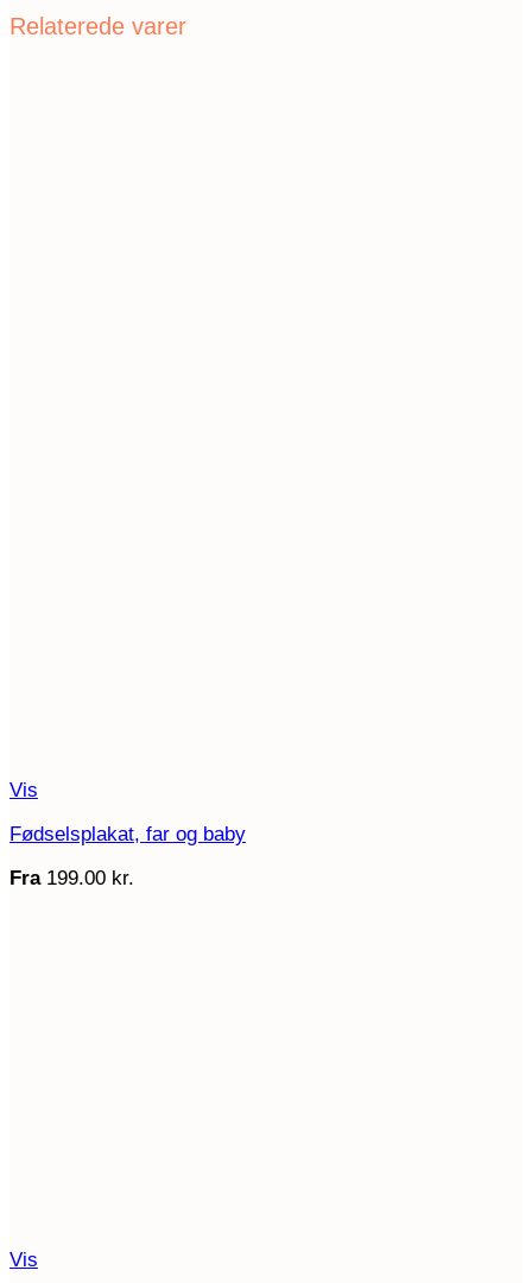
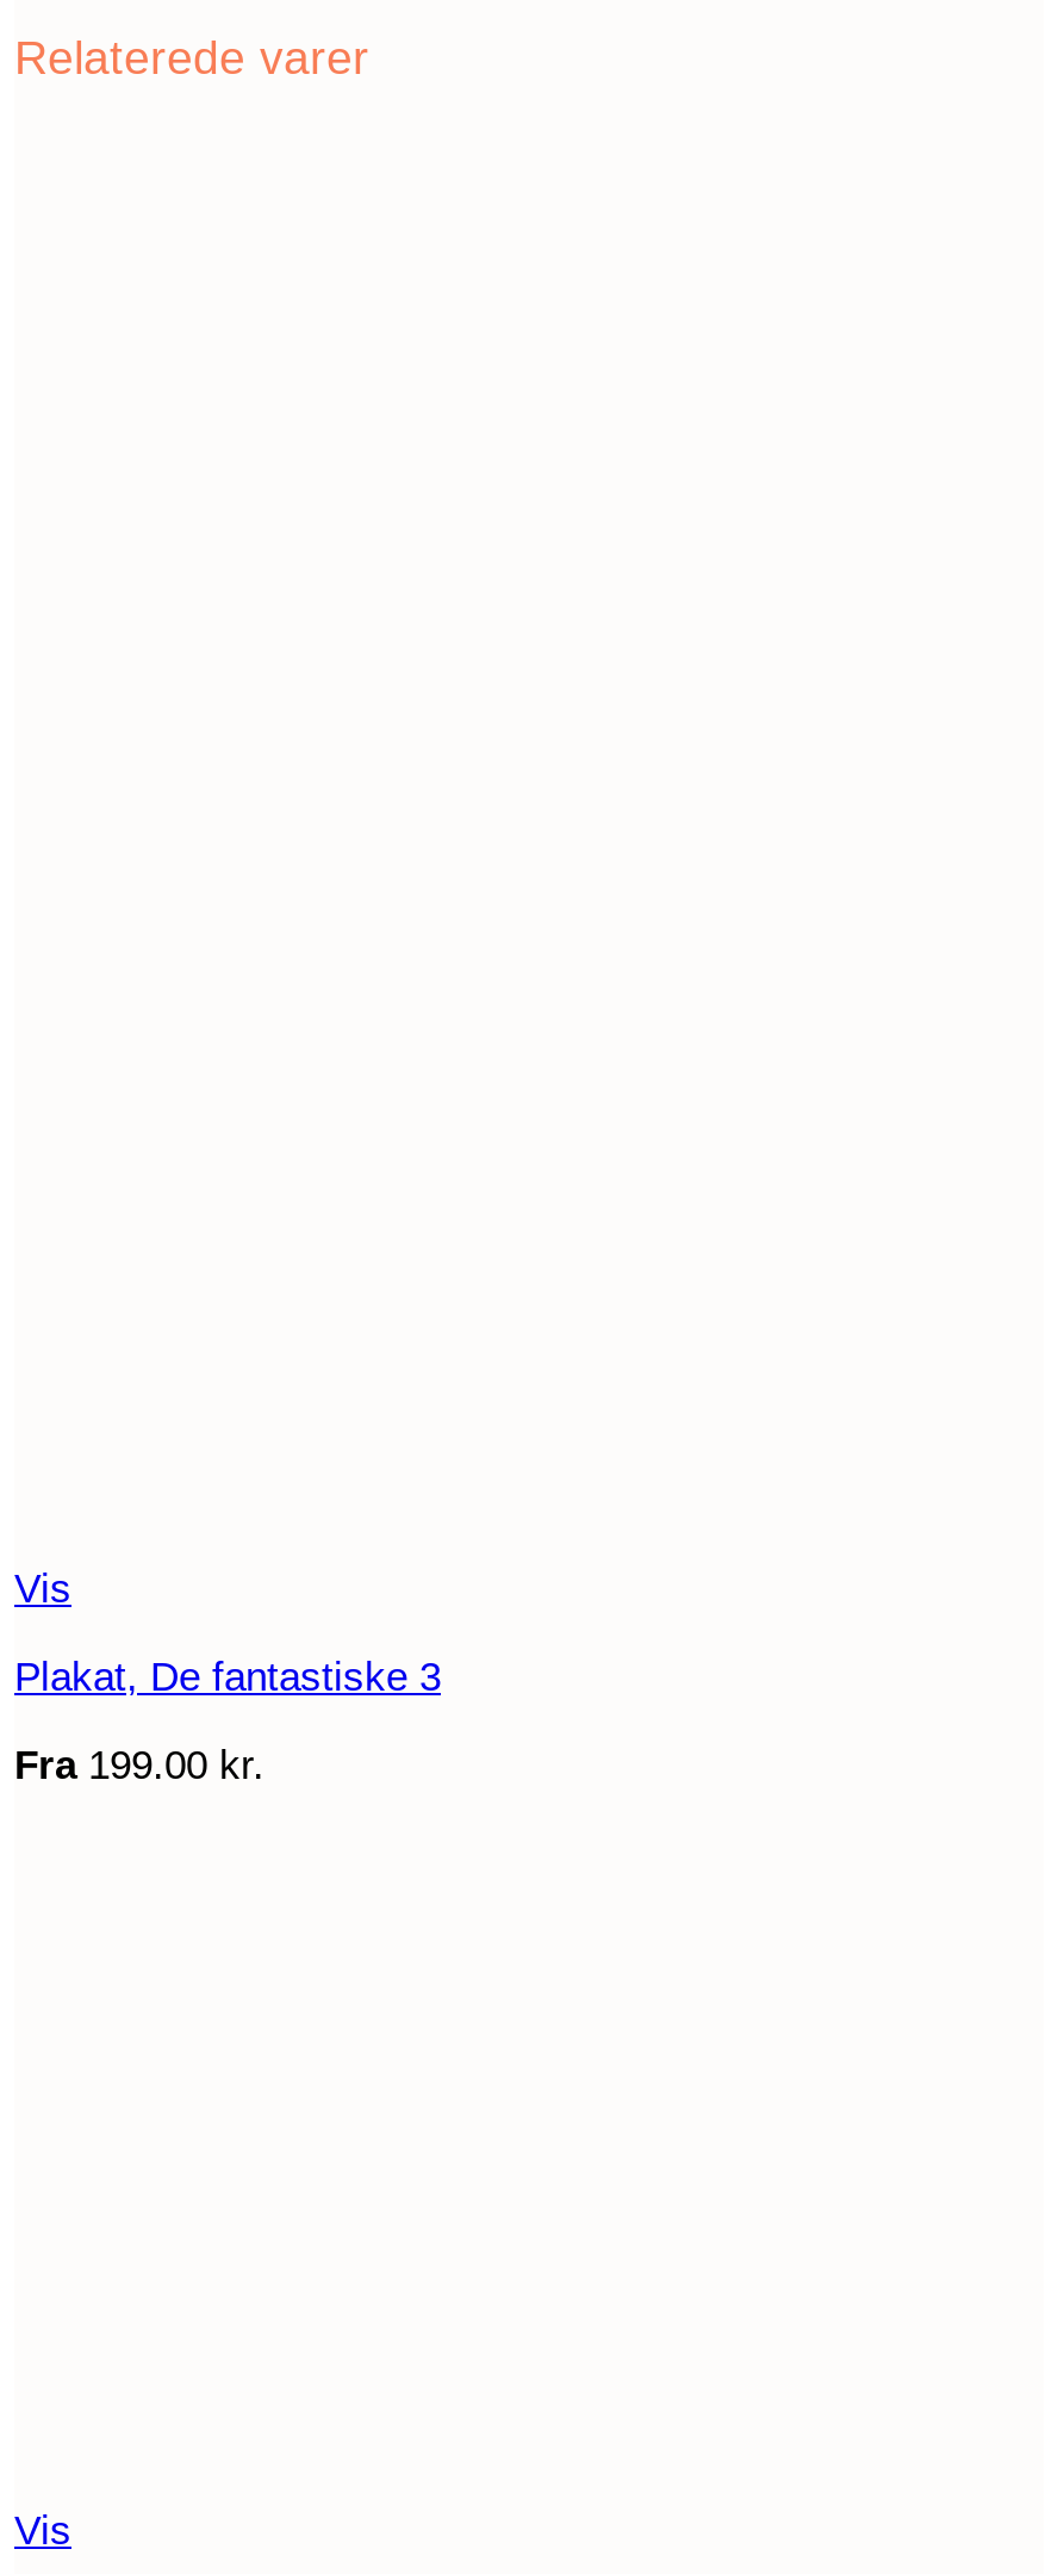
- Fødselsplakat, far og baby
+ Plakat, De fantastiske 3
